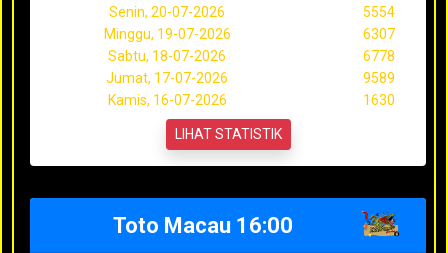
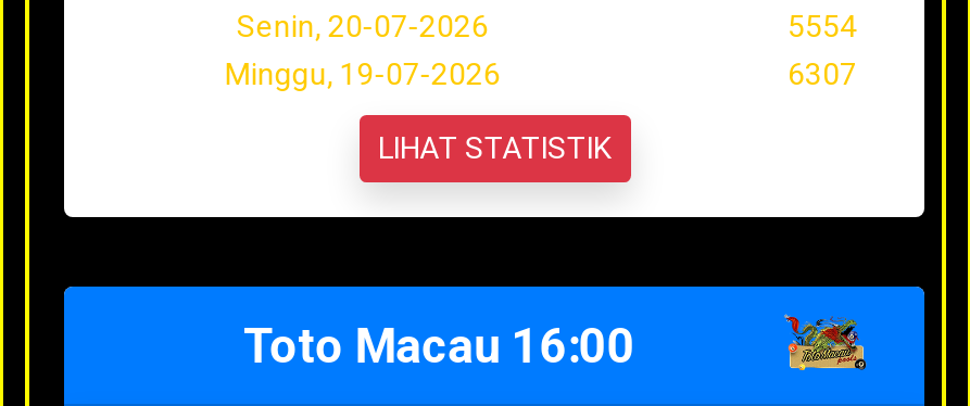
- Sabtu, 18-07-2026
- 6778
- Jumat, 17-07-2026
- 9589
- Kamis, 16-07-2026
- 1630
